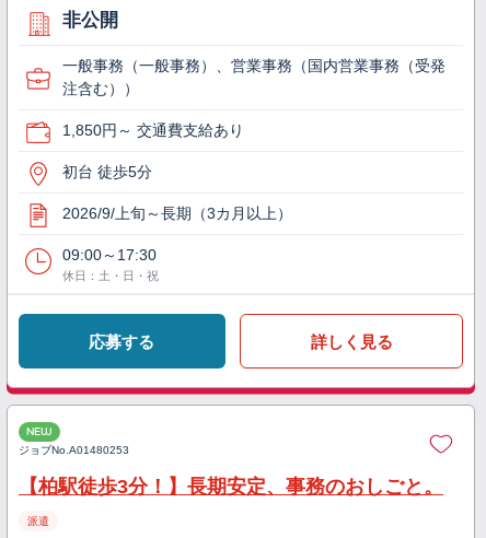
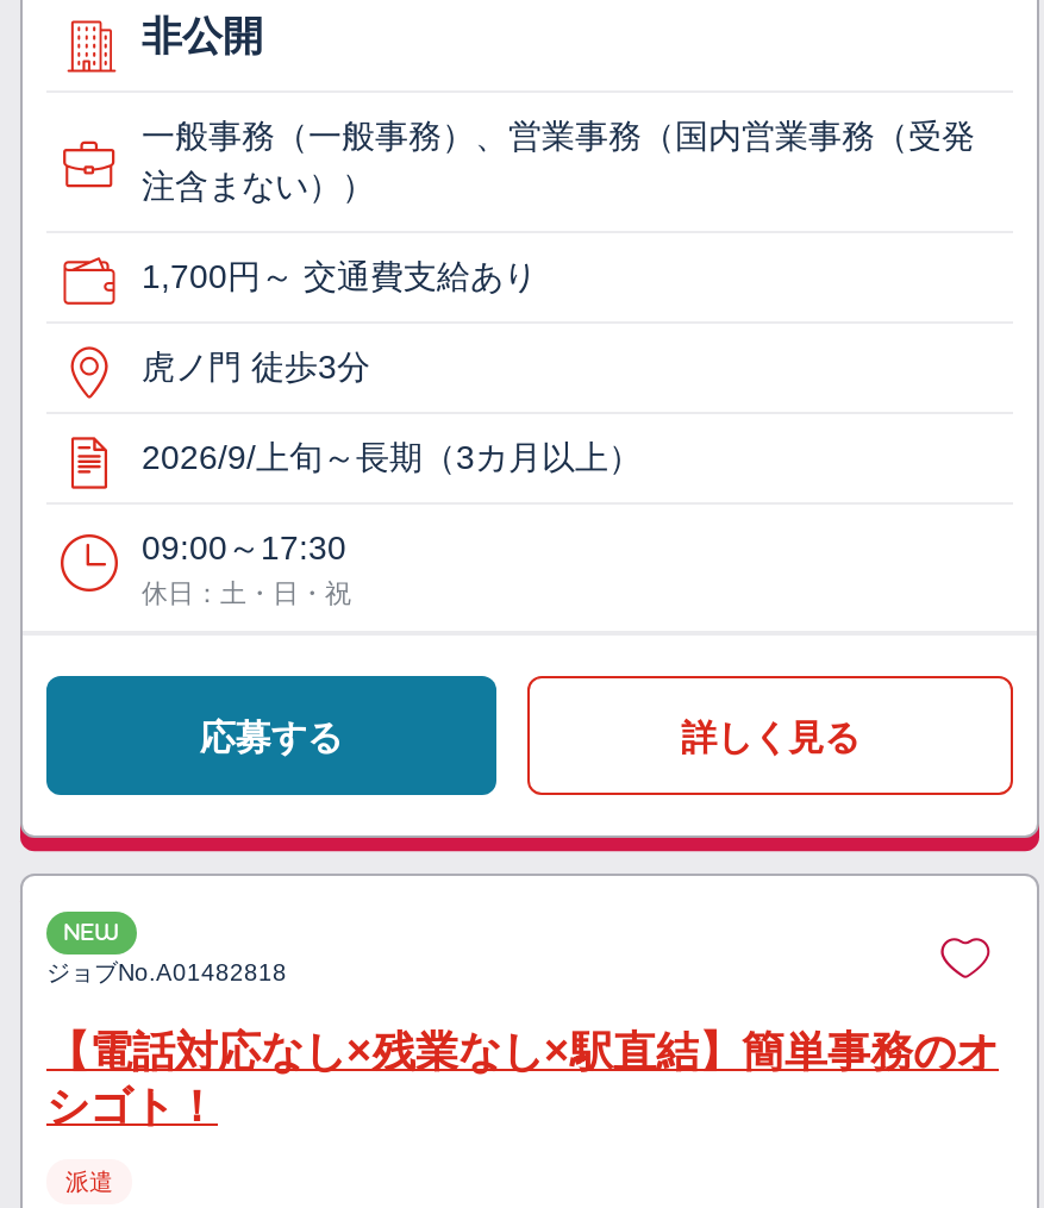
- 注含む））
+ 注含まない））

- 1,850円～ 交通費支給あり
+ 1,700円～ 交通費支給あり

- 初台 徒歩5分
+ 虎ノ門 徒歩3分

- ジョブNo. A01480253
+ ジョブNo. A01482818

- 【柏駅徒歩3分！】長期安定、事務のおしごと。
+ 【電話対応なし×残業なし×駅直結】簡単事務のオ
+ シゴト！
